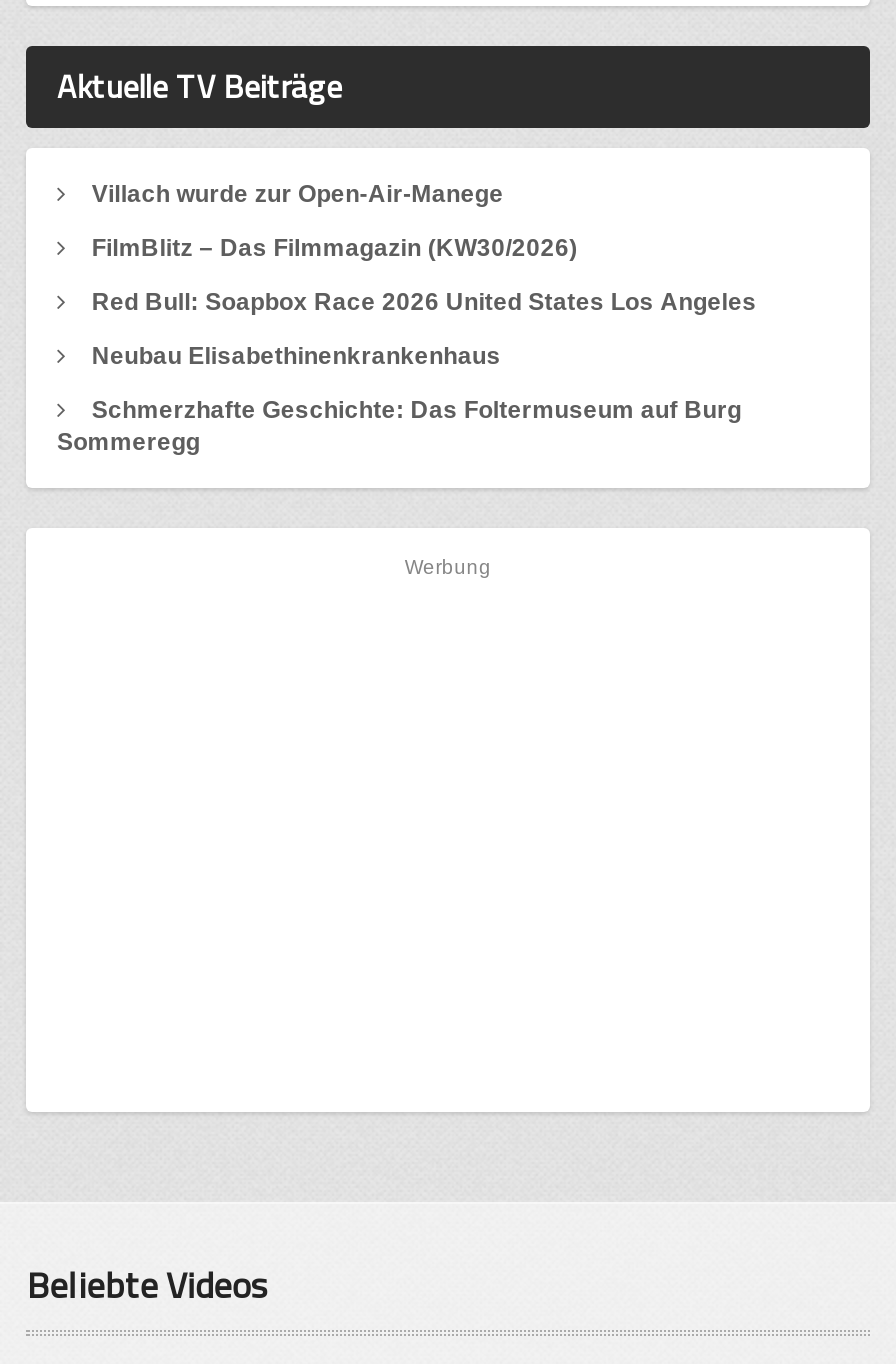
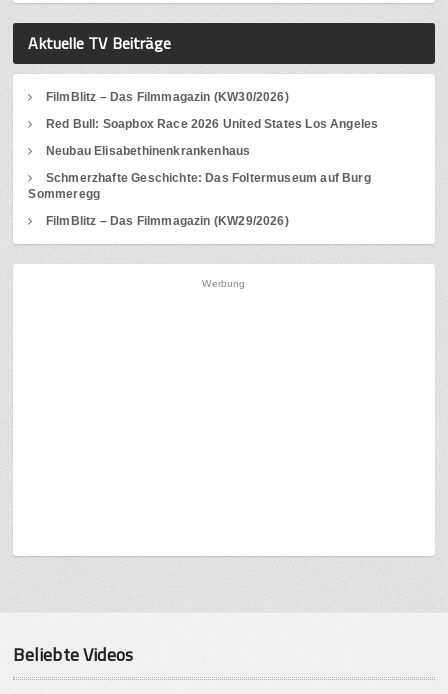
- Villach wurde zur Open-Air-Manege

moved up: FilmBlitz – Das Filmmagazin (KW30/2026) | Red Bull: Soapbox Race 2026 United States Los Angeles | Neubau Elisabethinenkrankenhaus | Schmerzhafte Geschichte: Das Foltermuseum auf Burg | Sommeregg

+ FilmBlitz – Das Filmmagazin (KW29/2026)
